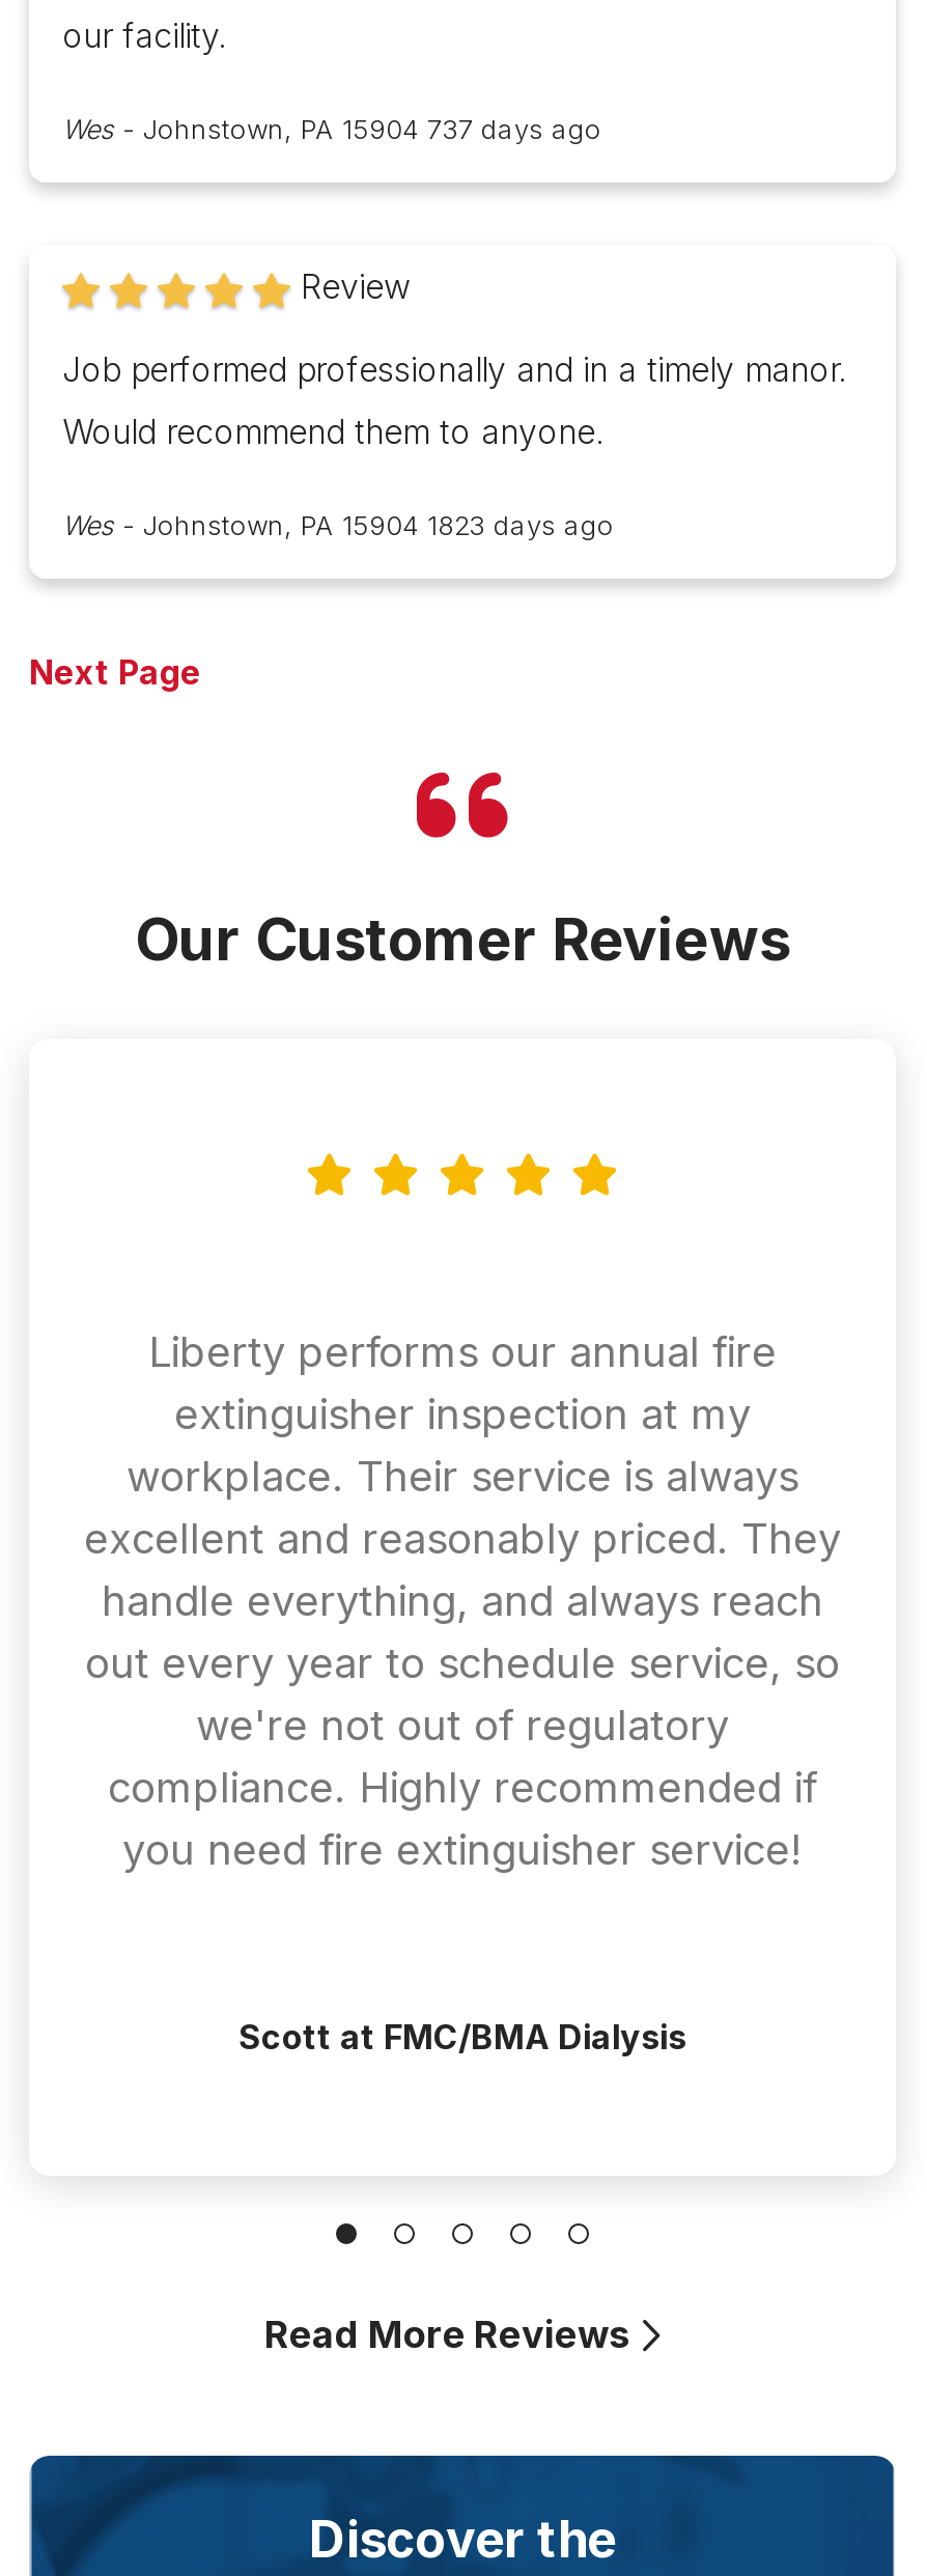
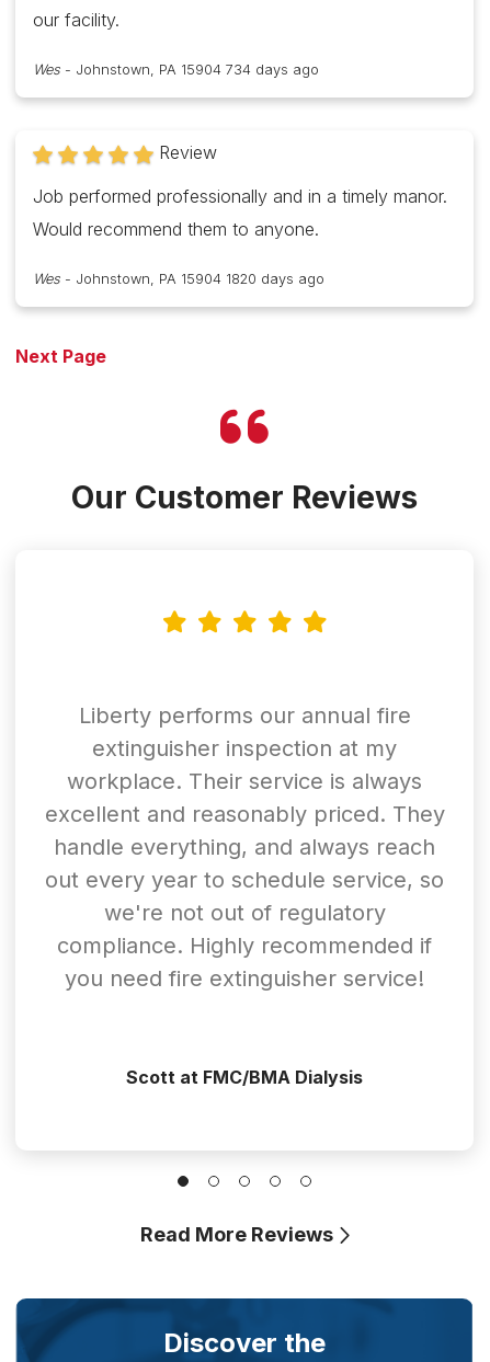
- Wes - Johnstown, PA 15904 737 days ago
+ Wes - Johnstown, PA 15904 734 days ago

- Wes - Johnstown, PA 15904 1823 days ago
+ Wes - Johnstown, PA 15904 1820 days ago
